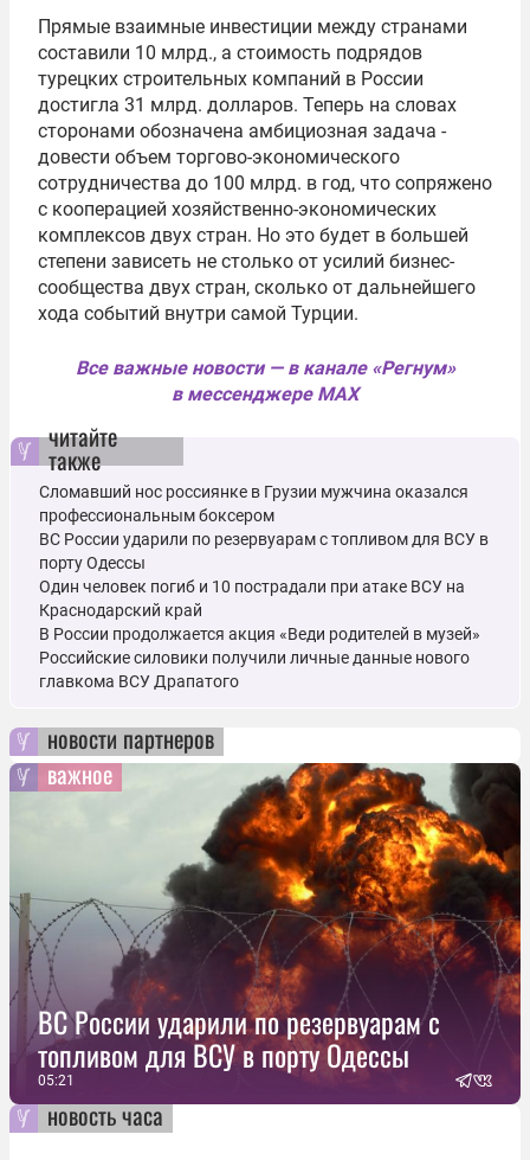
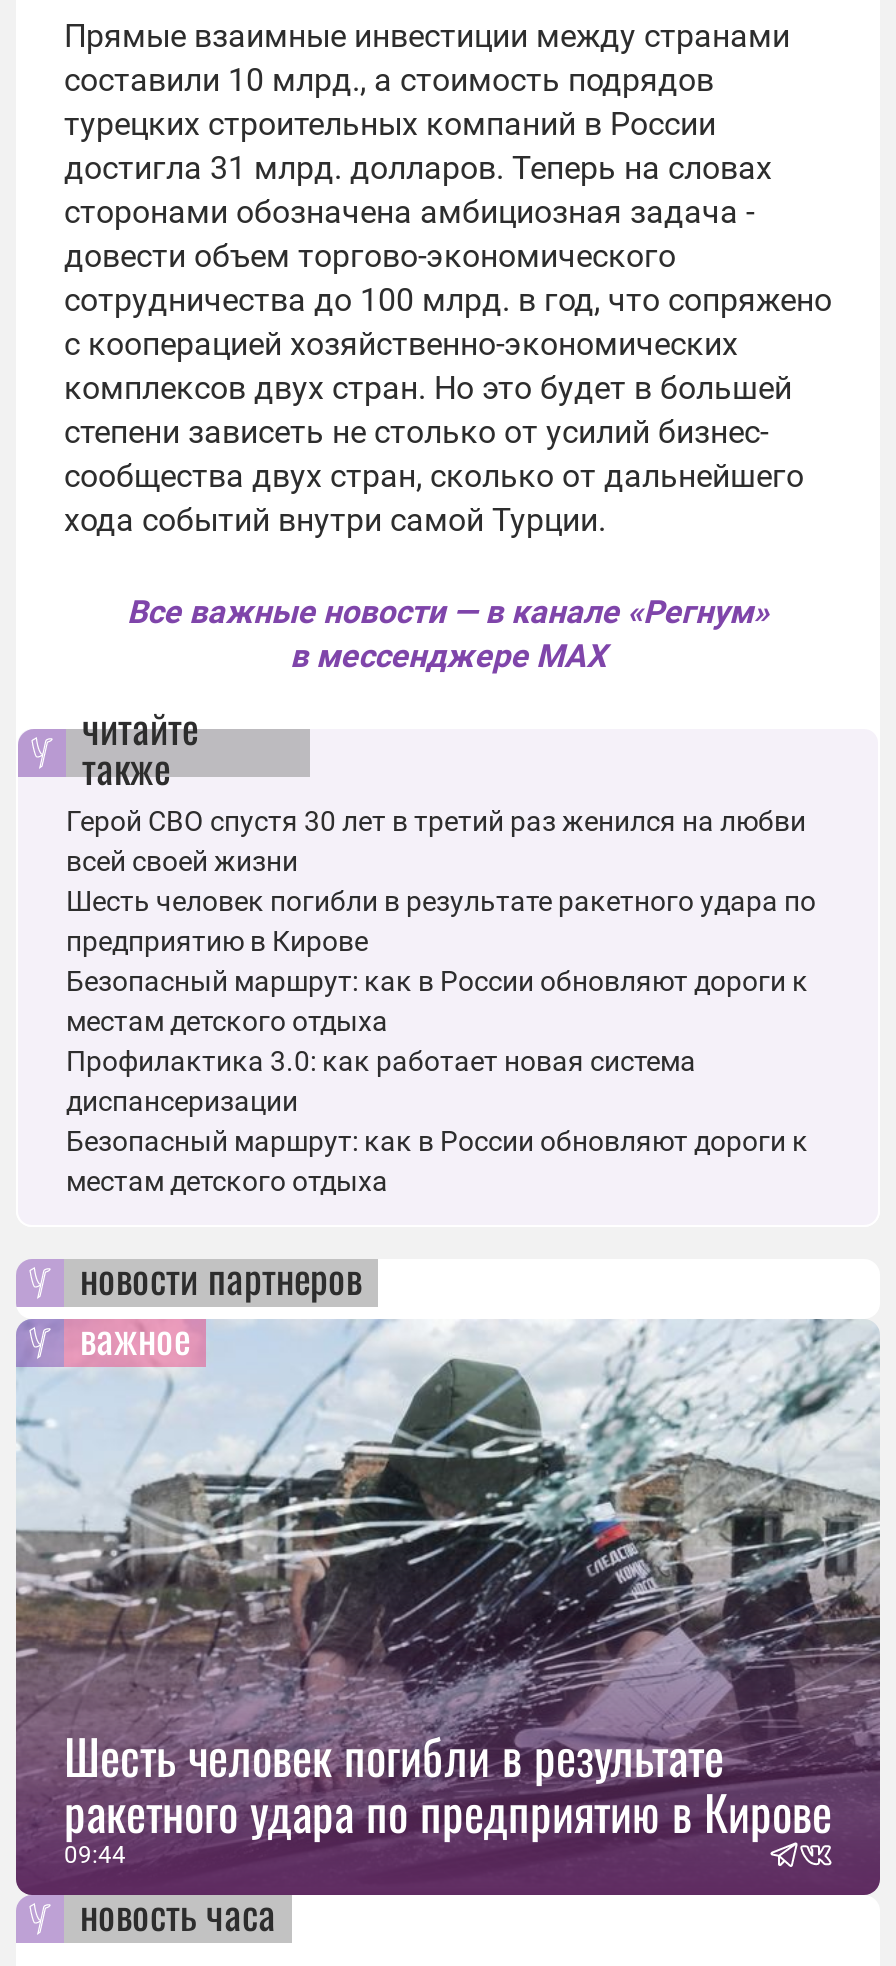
- Сломавший нос россиянке в Грузии мужчина оказался
- профессиональным боксером
- ВС России ударили по резервуарам с топливом для ВСУ в
- порту Одессы
- Один человек погиб и 10 пострадали при атаке ВСУ на
- Краснодарский край
- В России продолжается акция «Веди родителей в музей»
- Российские силовики получили личные данные нового
- главкома ВСУ Драпатого
+ Герой СВО спустя 30 лет в третий раз женился на любви
+ всей своей жизни
+ Шесть человек погибли в результате ракетного удара по
+ предприятию в Кирове
+ Безопасный маршрут: как в России обновляют дороги к
+ местам детского отдыха
+ Профилактика 3.0: как работает новая система
+ диспансеризации
+ Безопасный маршрут: как в России обновляют дороги к
+ местам детского отдыха

- [image]
- ВС России ударили по резервуарам с
- топливом для ВСУ в порту Одессы
- 05:21
+ [image]
+ Шесть человек погибли в результате
+ ракетного удара по предприятию в Кирове
+ 09:44
